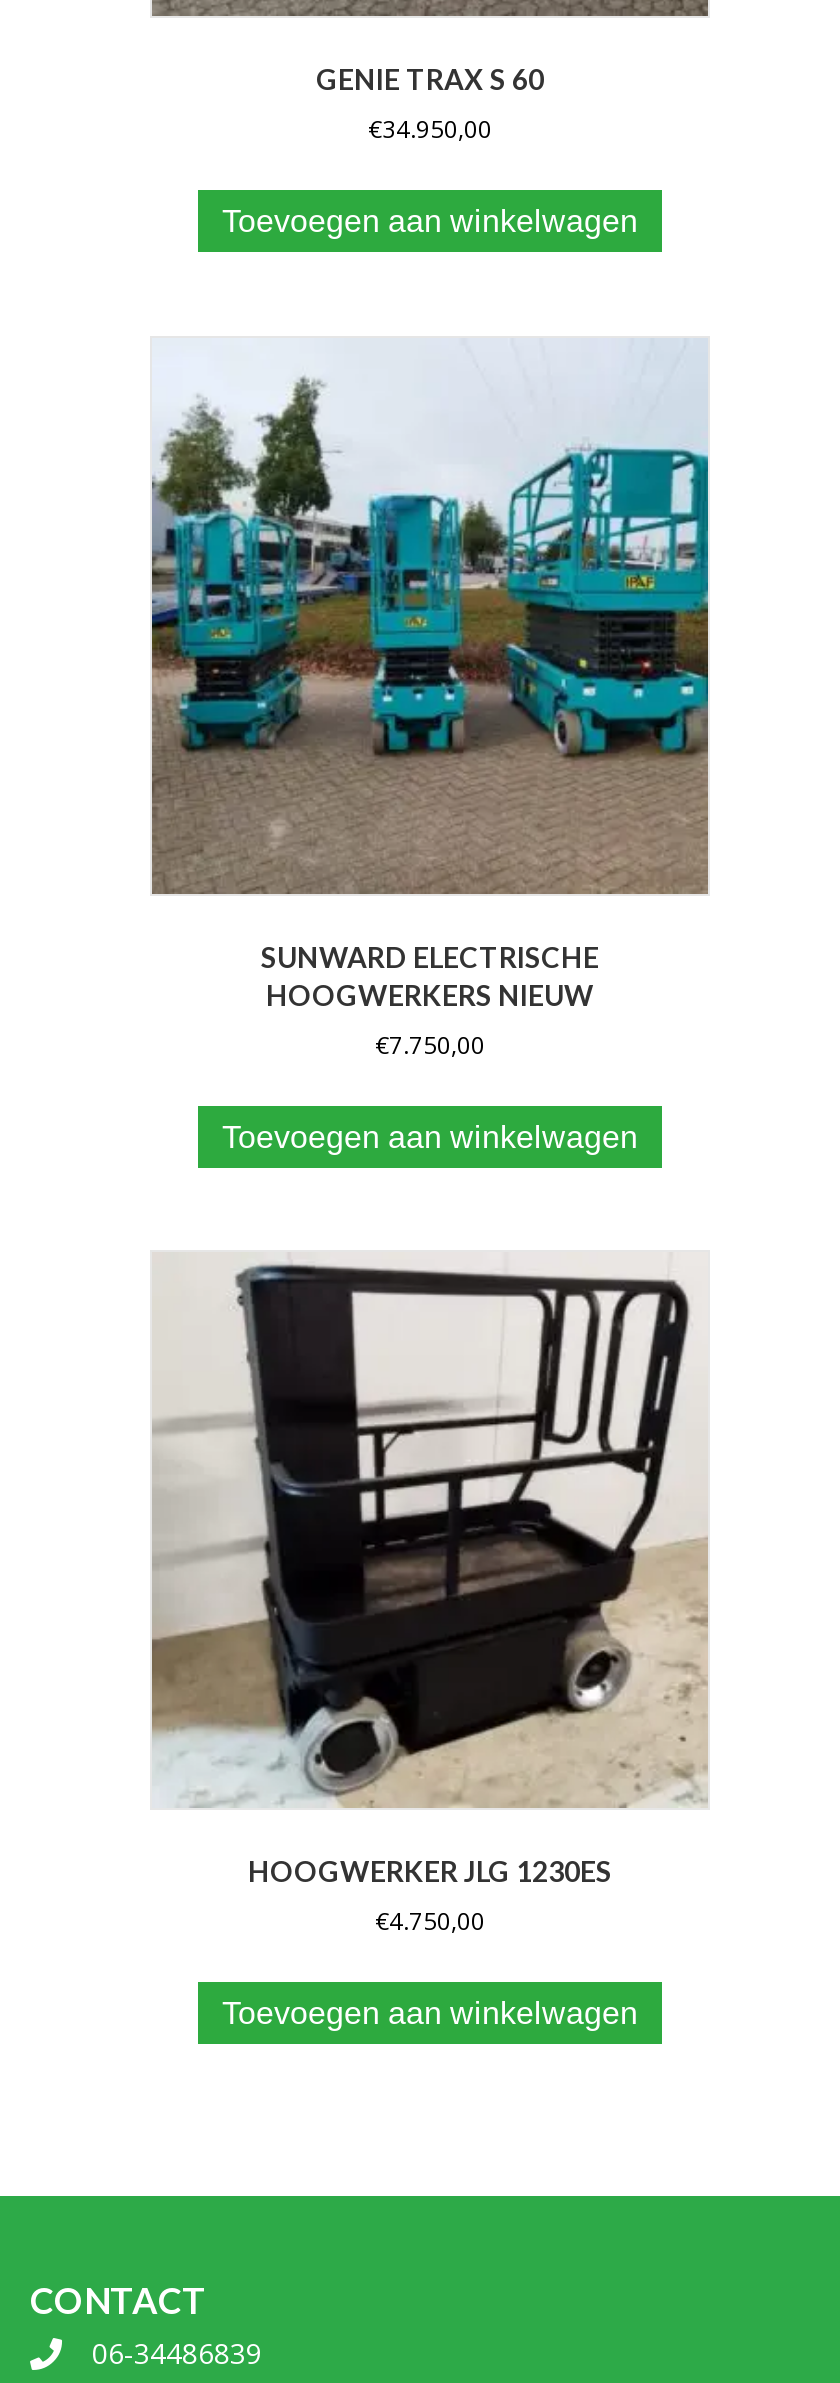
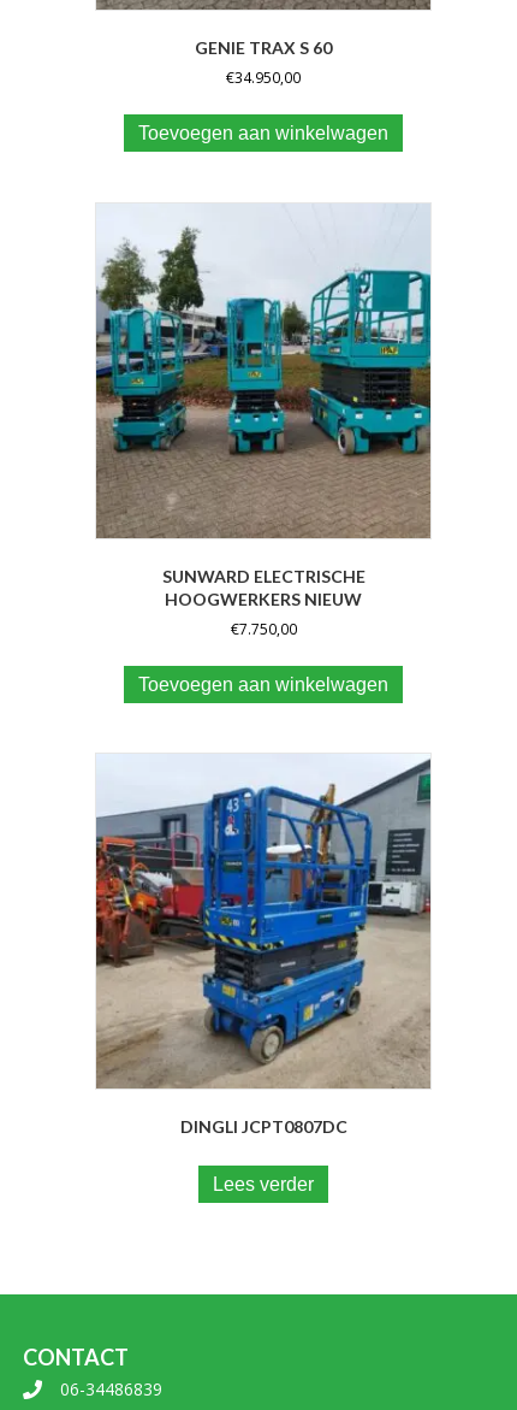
- [image]
- HOOGWERKER JLG 1230ES
- €4.750,00
- Toevoegen aan winkelwagen
+ [image]
+ DINGLI JCPT0807DC
+ Lees verder
